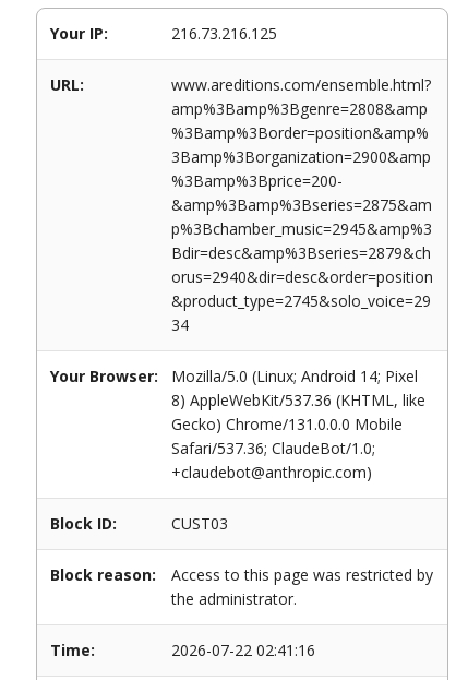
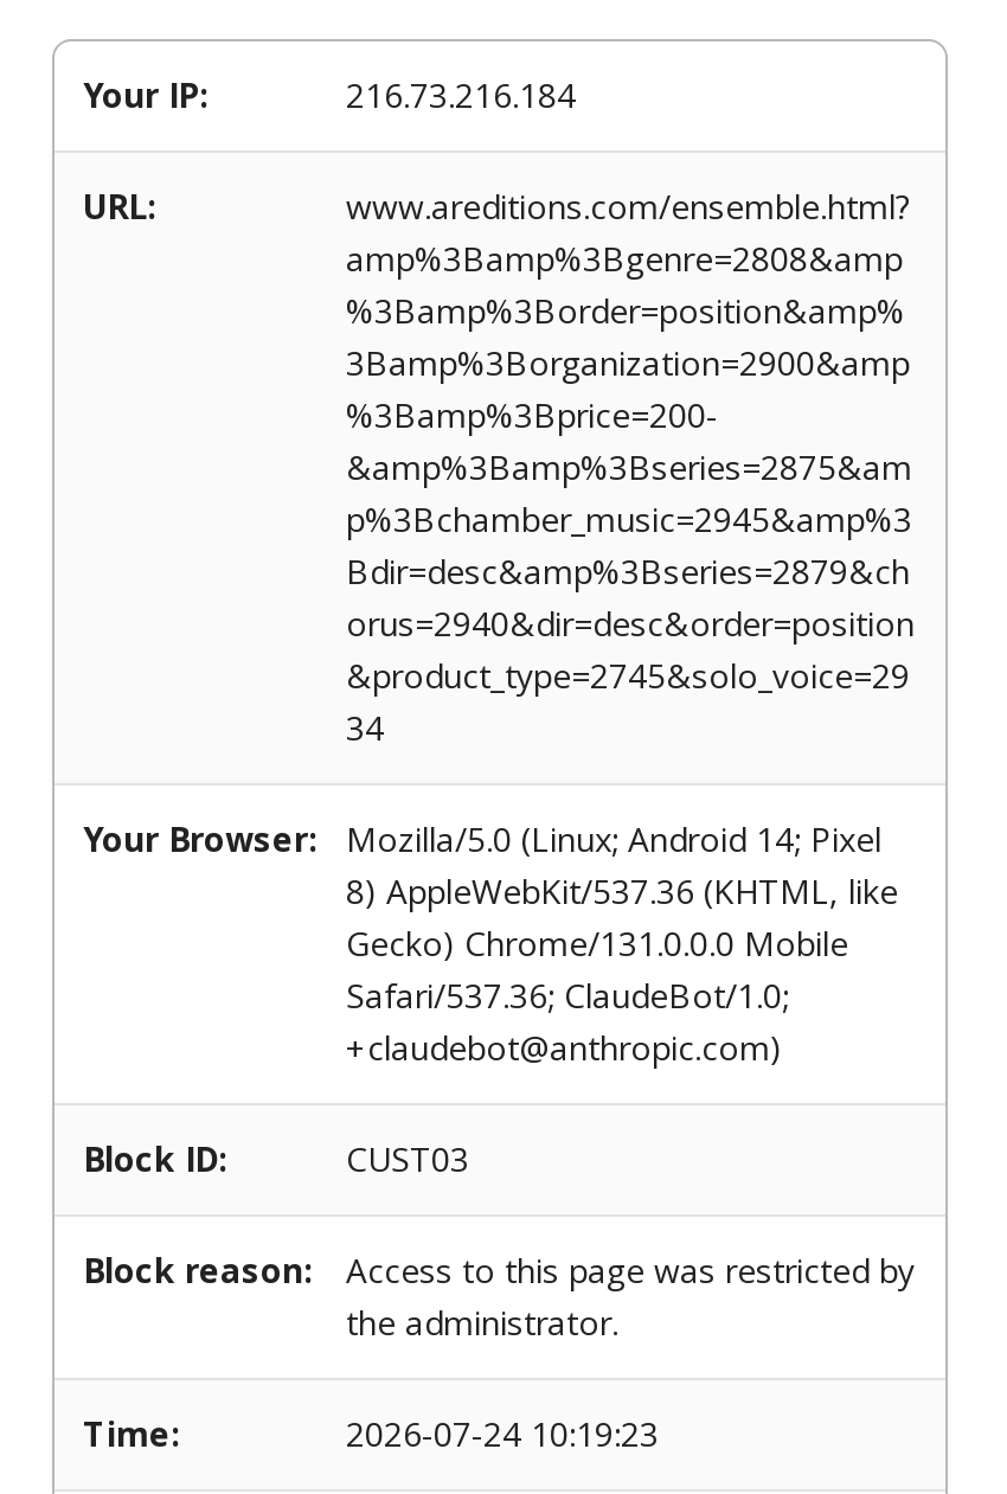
- 216.73.216.125
+ 216.73.216.184

- 2026-07-22 02:41:16
+ 2026-07-24 10:19:23
